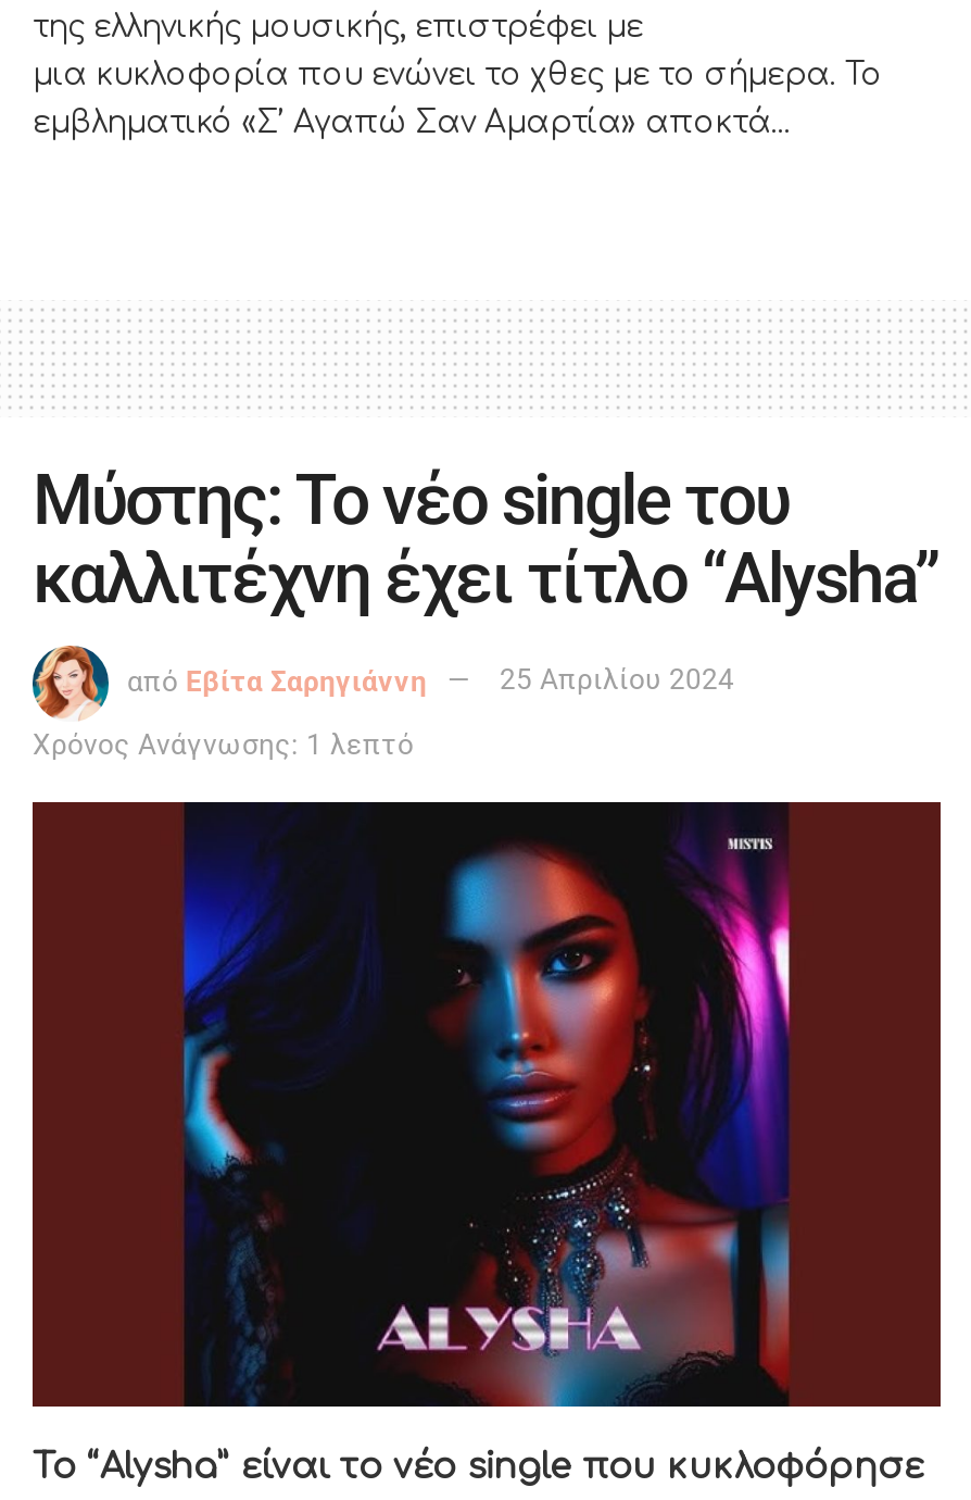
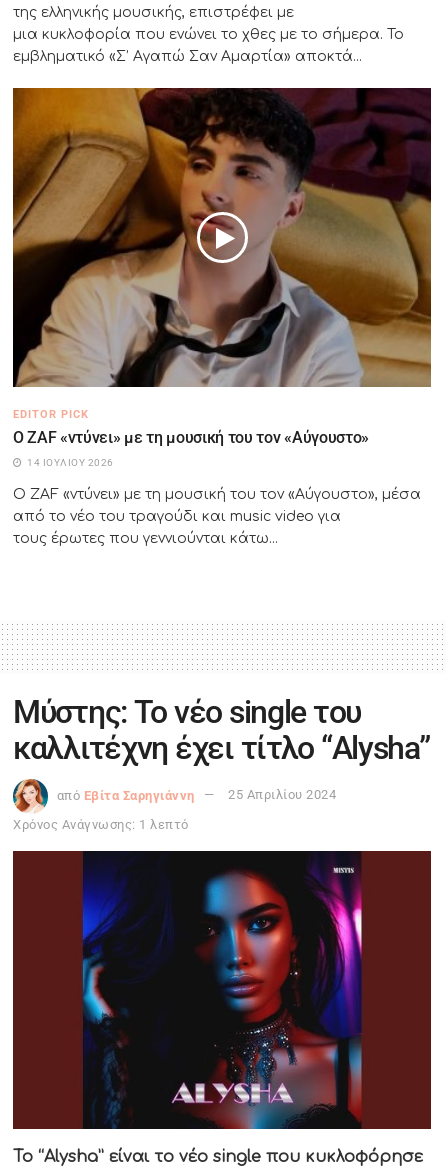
+ [image]
+ EDITOR PICK
+ Ο ZAF «ντύνει» με τη μουσική του τον «Αύγουστο»
+ 14 ΙΟΥΛΊΟΥ 2026
+ Ο ZAF «ντύνει» με τη μουσική του τον «Αύγουστο», μέσα
+ από το νέο του τραγούδι και music video για
+ τους έρωτες που γεννιούνται κάτω...
